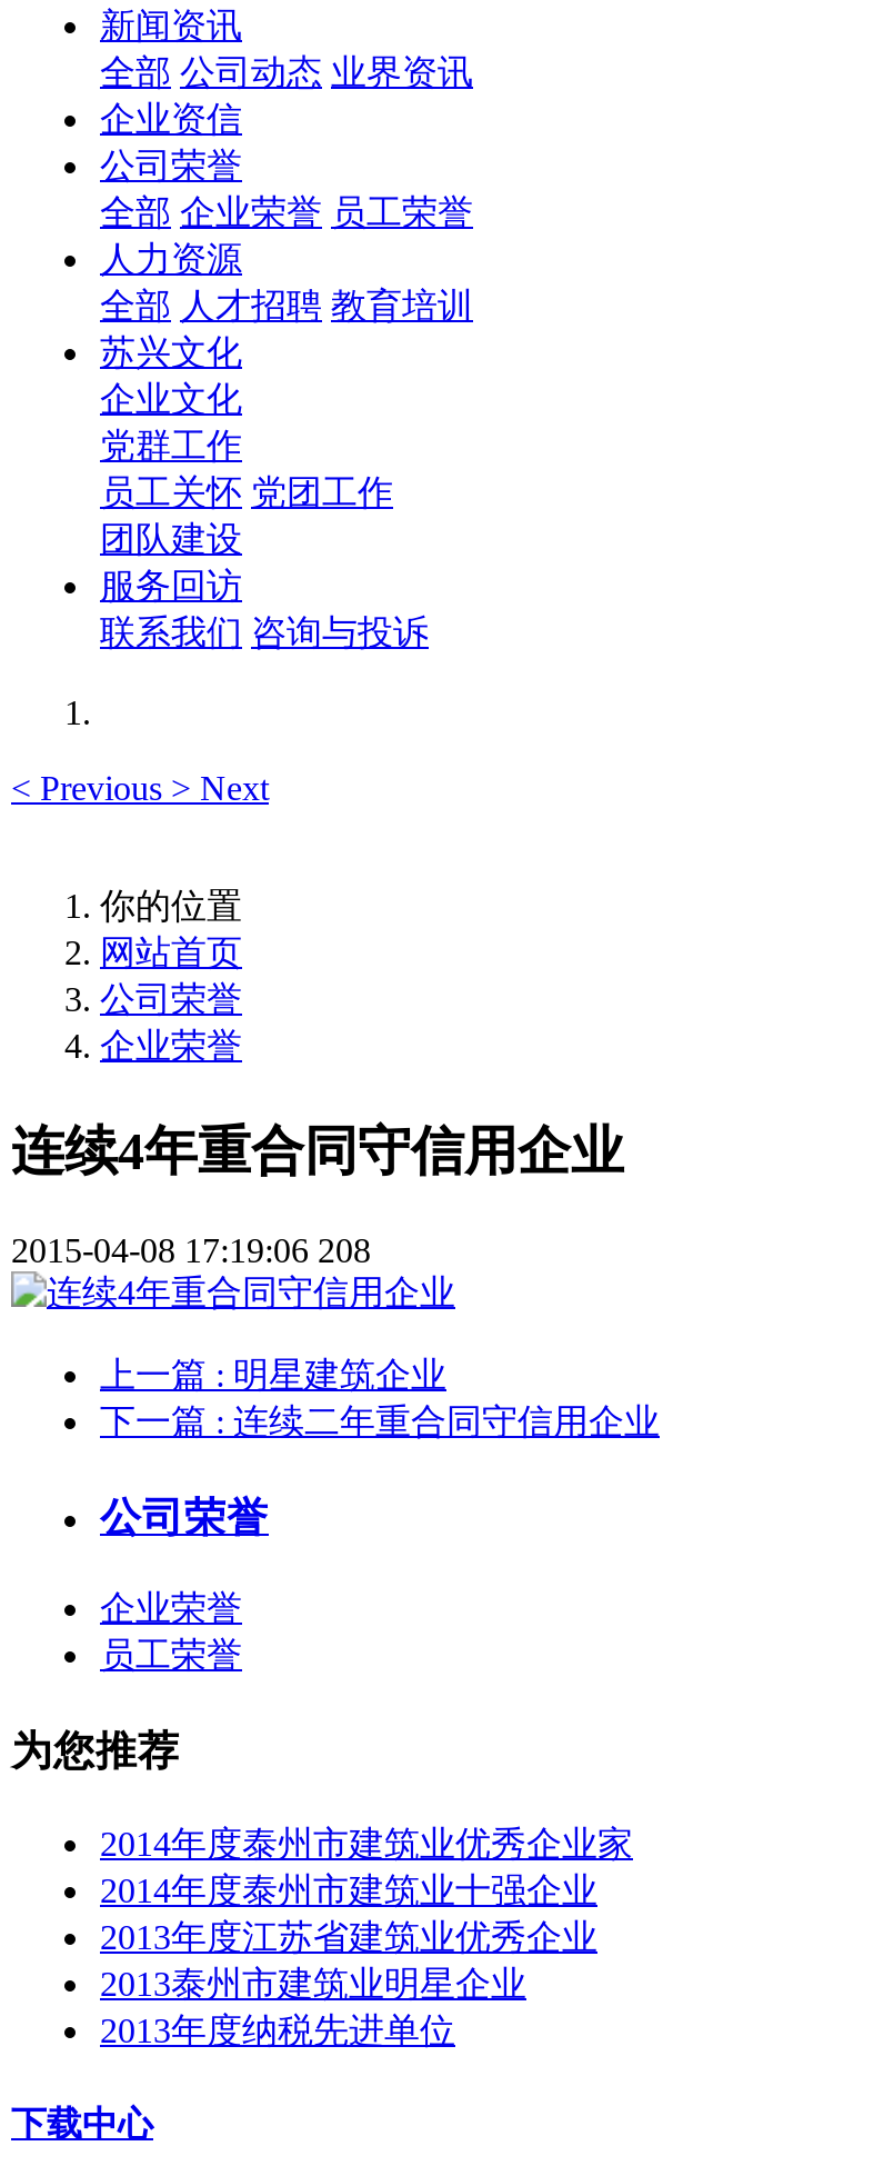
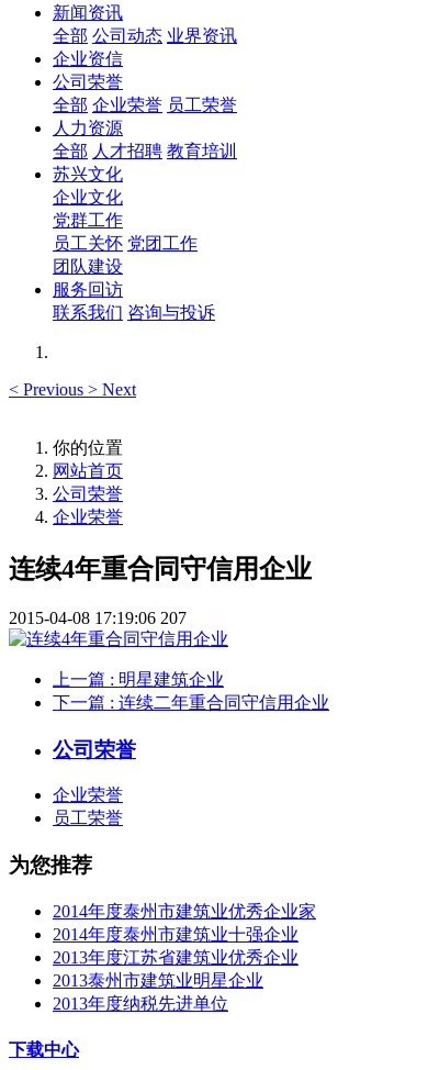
- 2015-04-08 17:19:06 208
+ 2015-04-08 17:19:06 207
